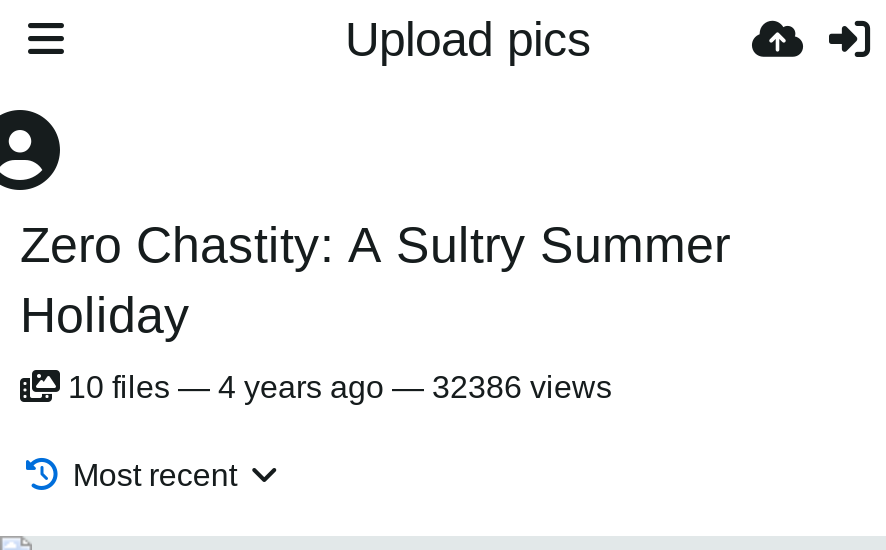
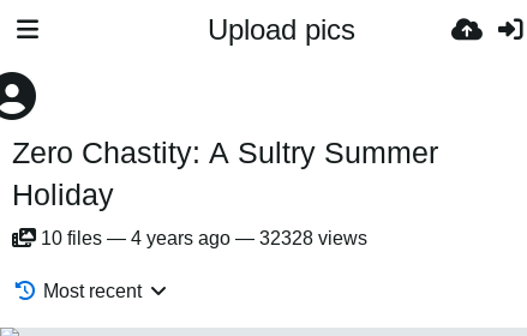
- 10 files — 4 years ago — 32386 views
+ 10 files — 4 years ago — 32328 views
